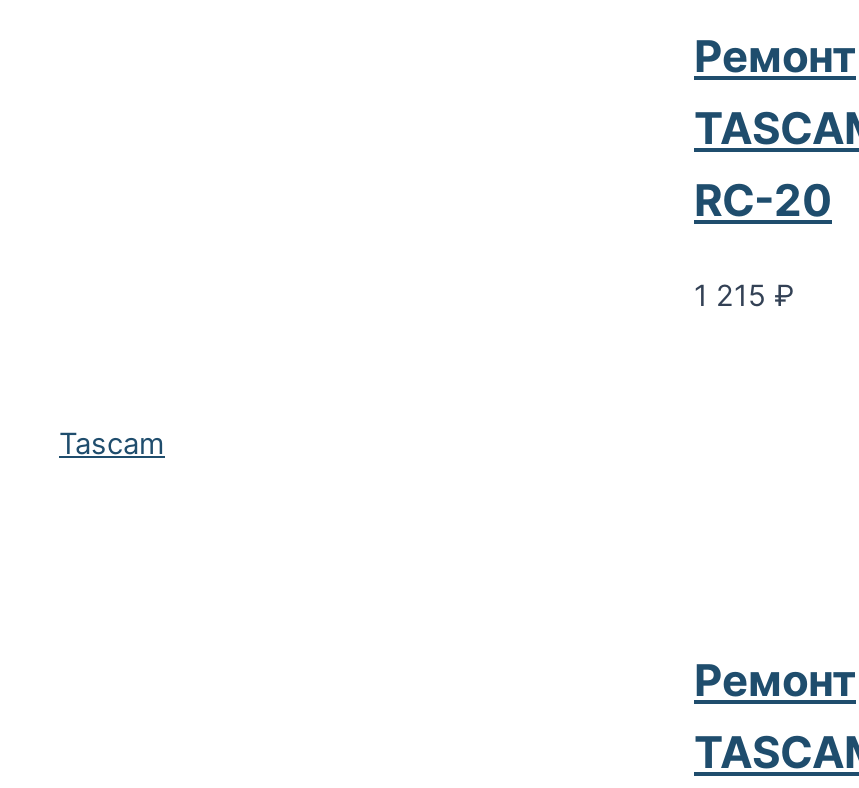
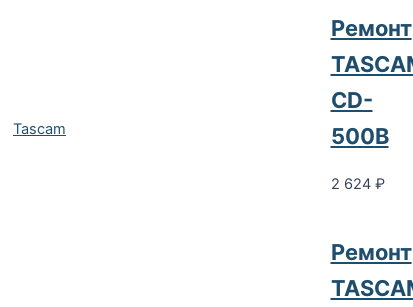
- RC-20
+ CD-
+ 500B

- 1 215 ₽
+ 2 624 ₽
